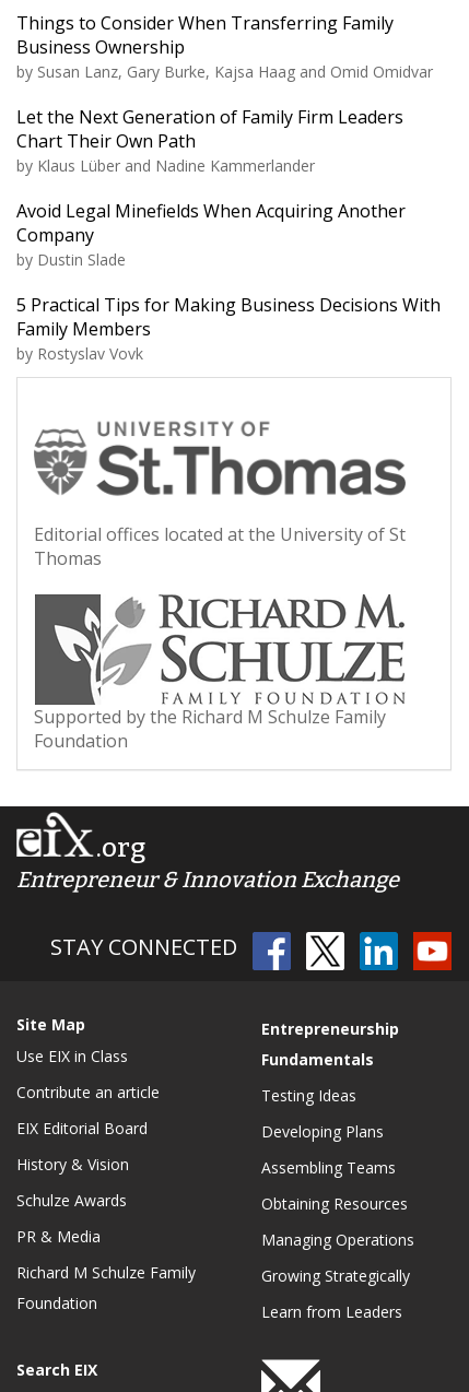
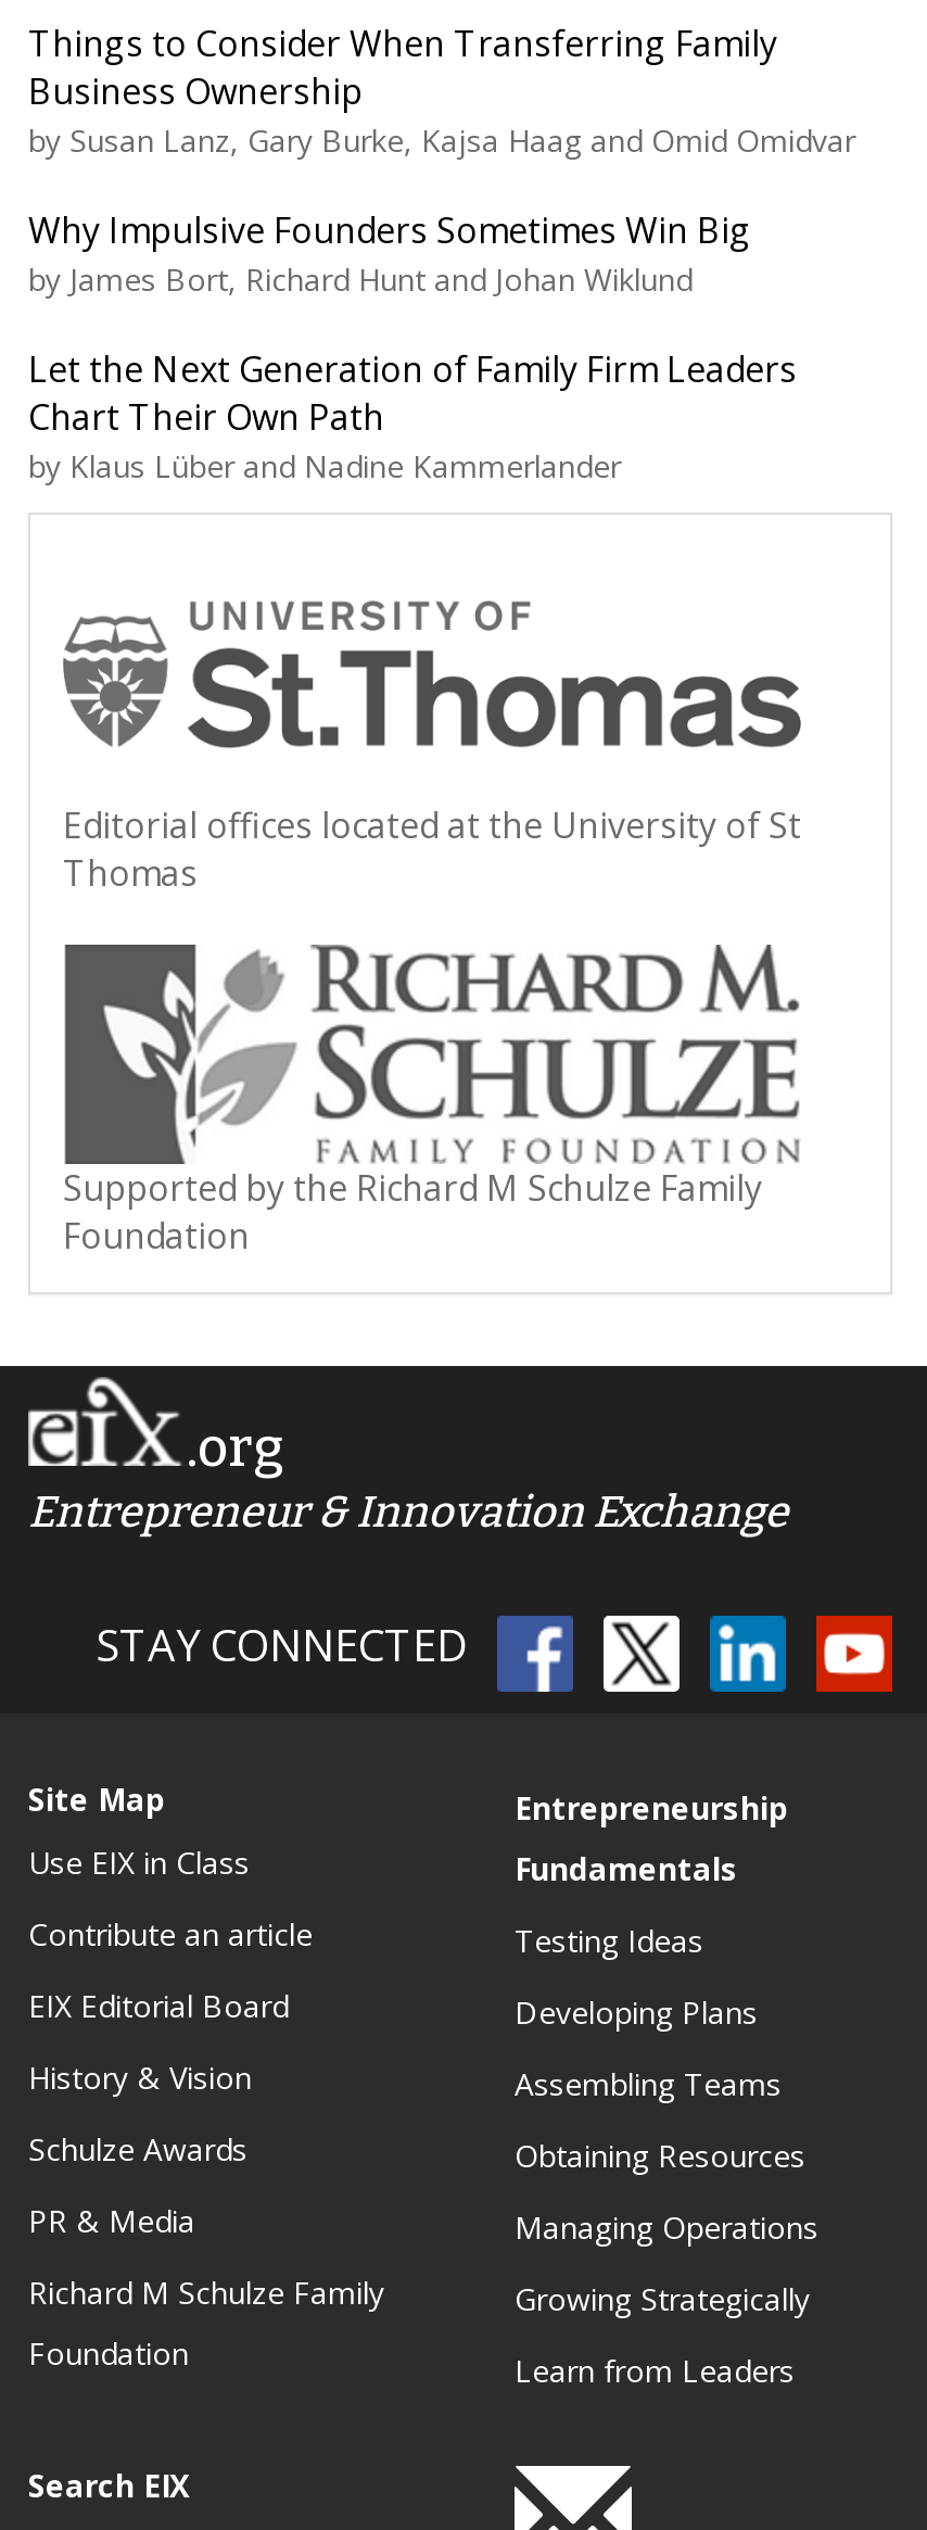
+ Why Impulsive Founders Sometimes Win Big
+ by James Bort, Richard Hunt and Johan Wiklund

moved down: Let the Next Generation of Family Firm Leaders | Chart Their Own Path | by Klaus Lüber and Nadine Kammerlander

- Avoid Legal Minefields When Acquiring Another
- Company
- by Dustin Slade
- 5 Practical Tips for Making Business Decisions With
- Family Members
- by Rostyslav Vovk
